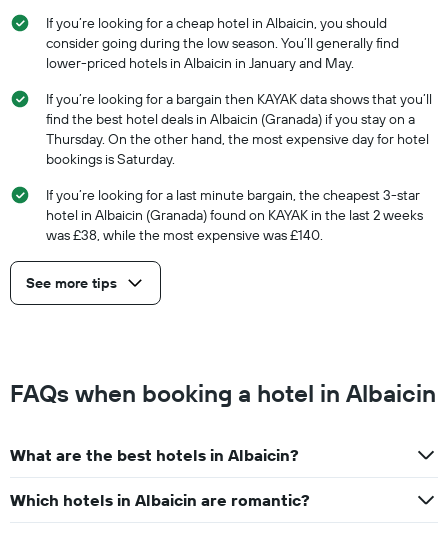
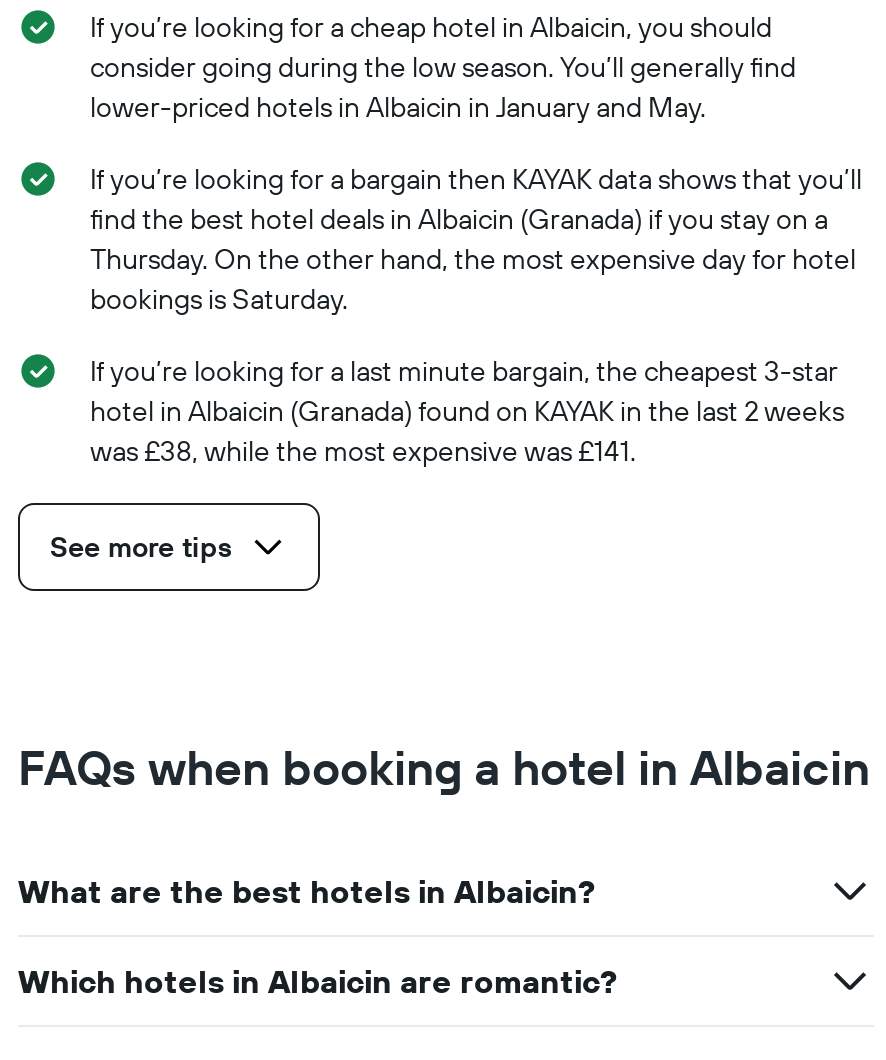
- was £38, while the most expensive was £140.
+ was £38, while the most expensive was £141.
